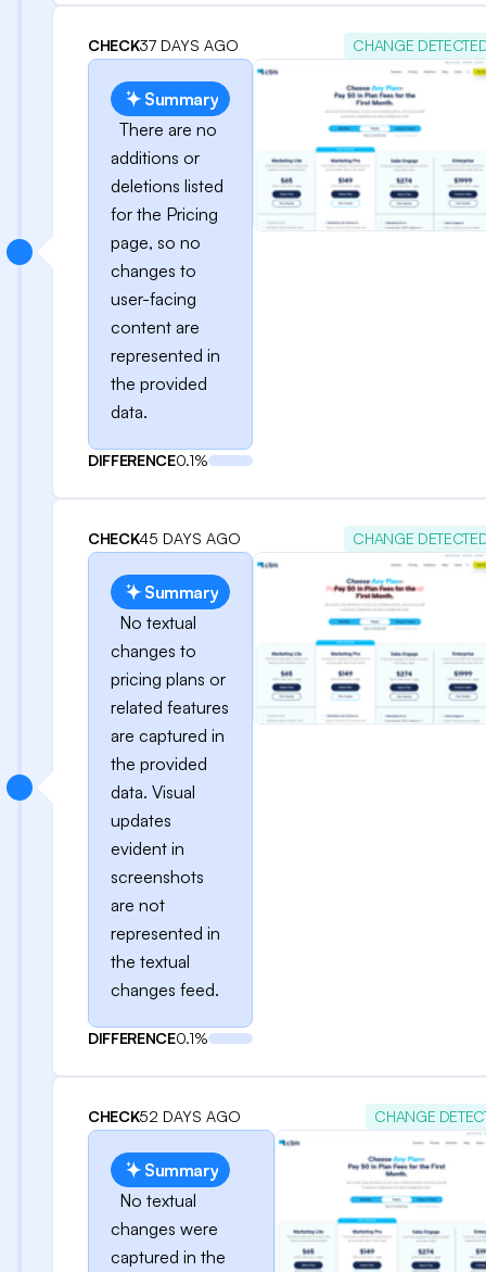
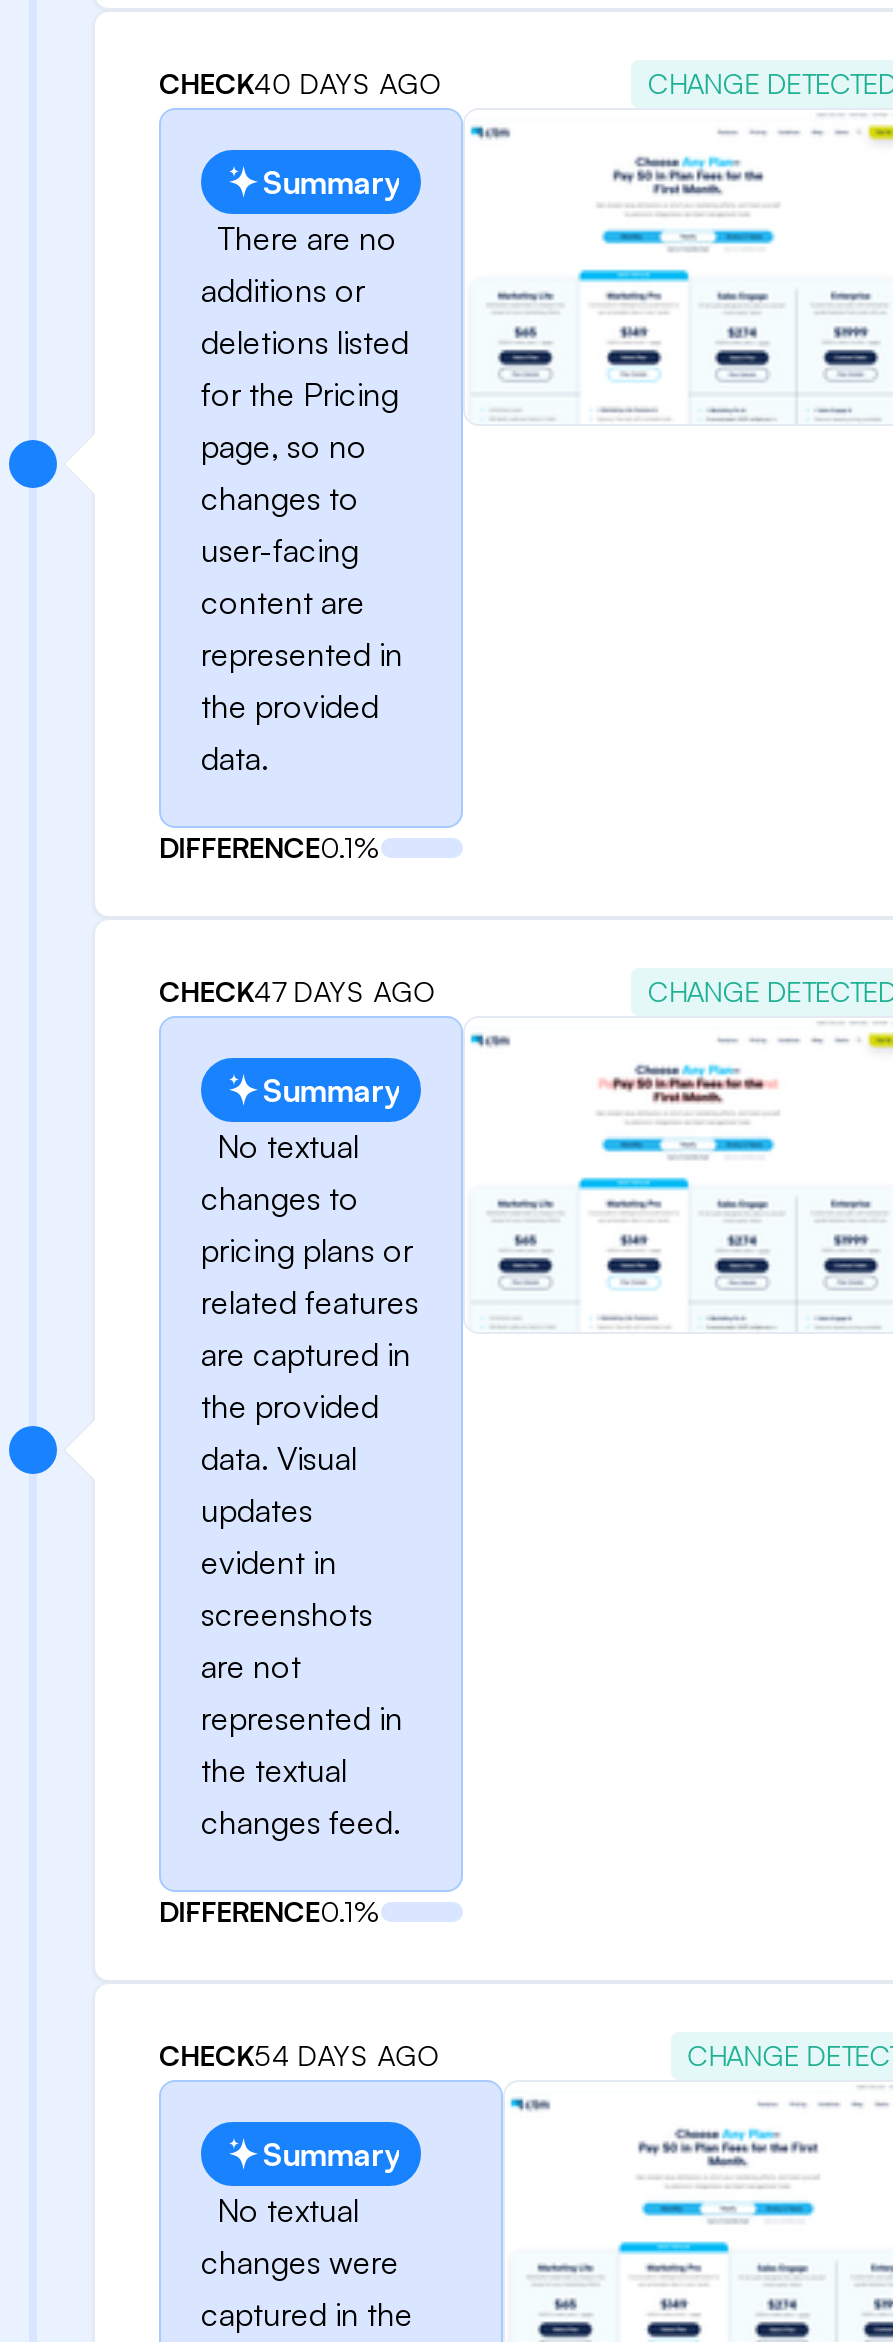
- CHECK37 DAYS AGO
+ CHECK40 DAYS AGO

- CHECK45 DAYS AGO
+ CHECK47 DAYS AGO

- CHECK52 DAYS AGO
+ CHECK54 DAYS AGO
